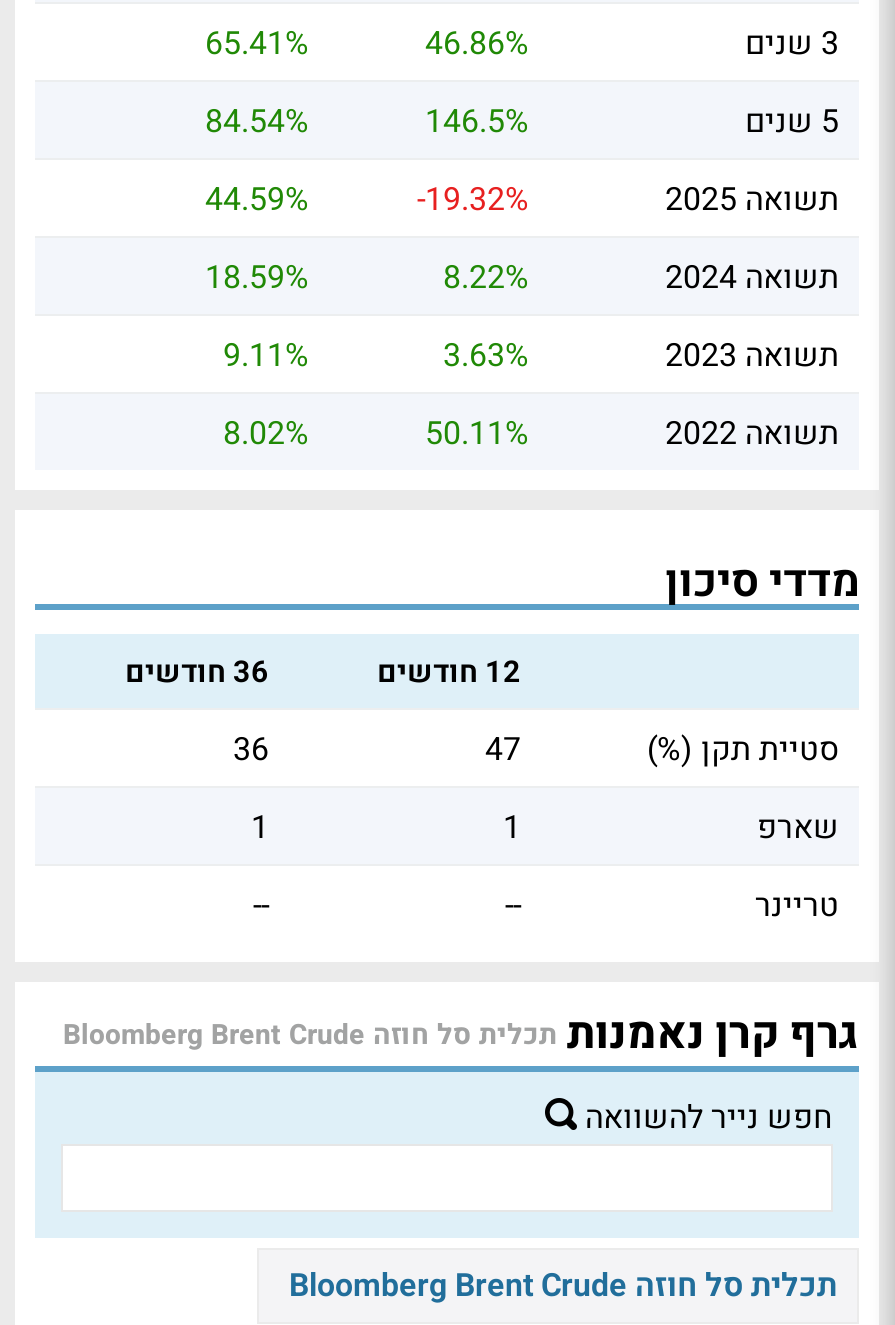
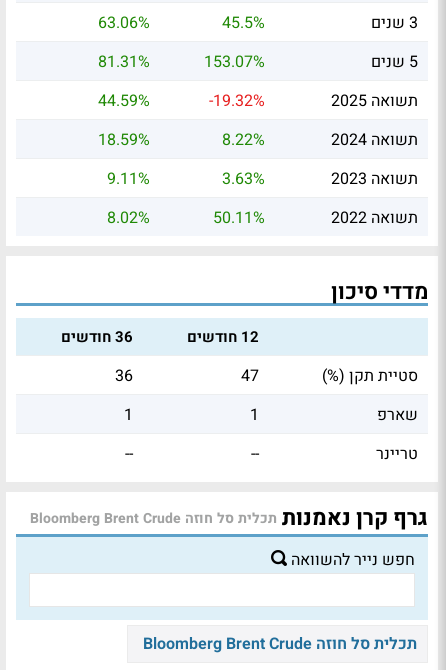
- 65.41%
+ 63.06%

- 46.86%
+ 45.5%

- 84.54%
+ 81.31%

- 146.5%
+ 153.07%
